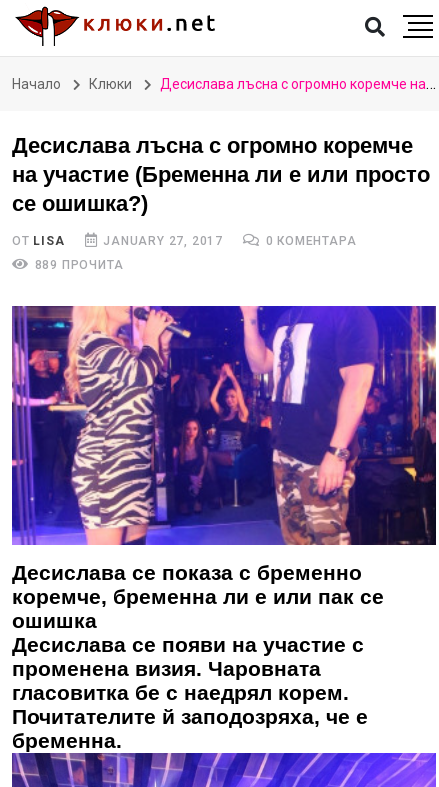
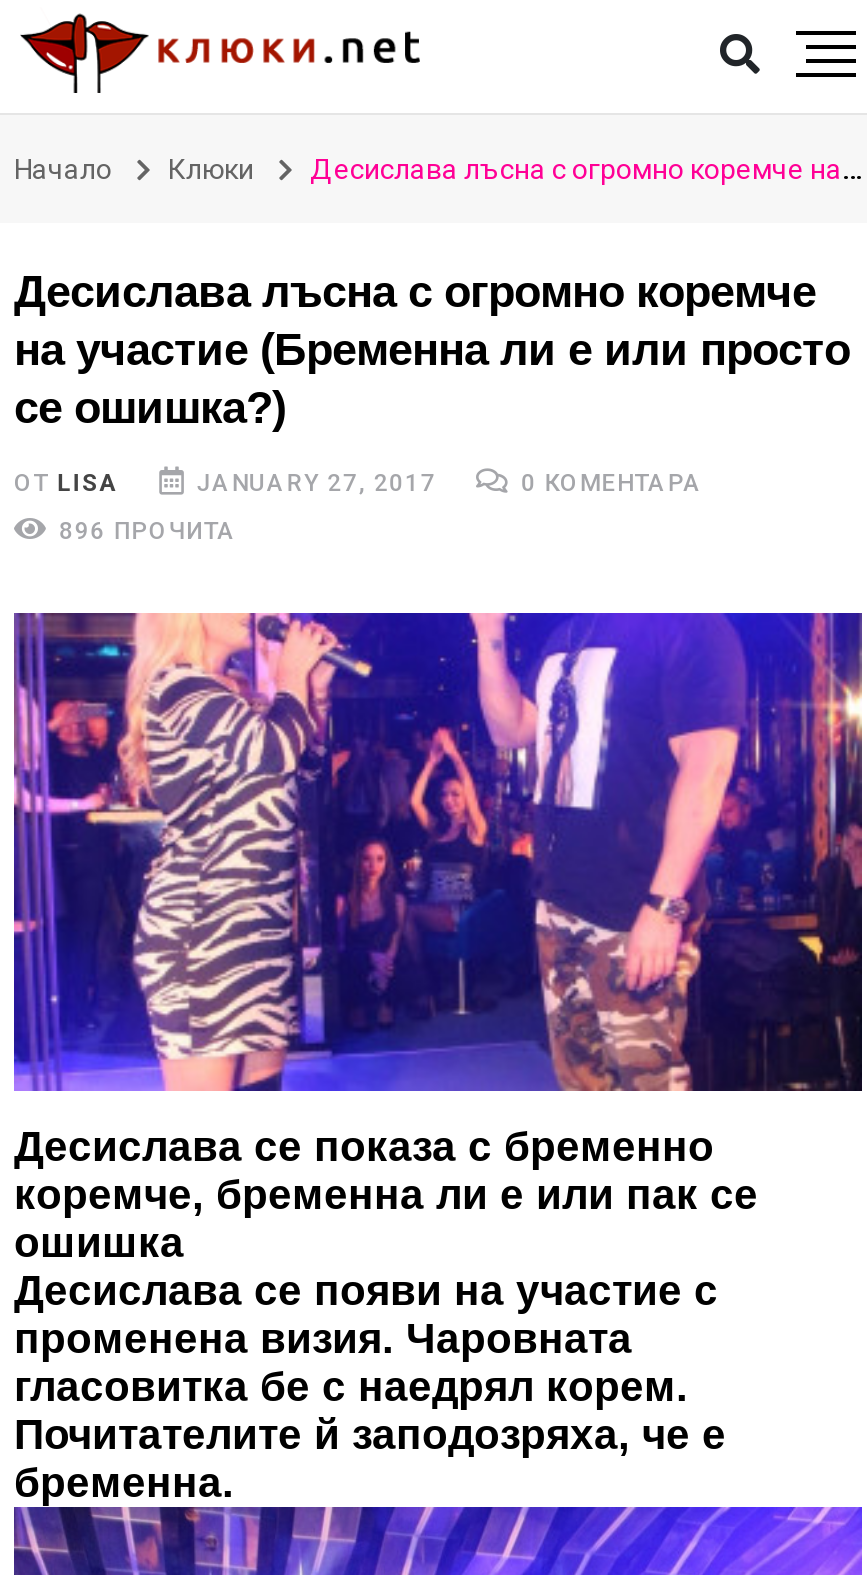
- 889 ПРОЧИТА
+ 896 ПРОЧИТА
